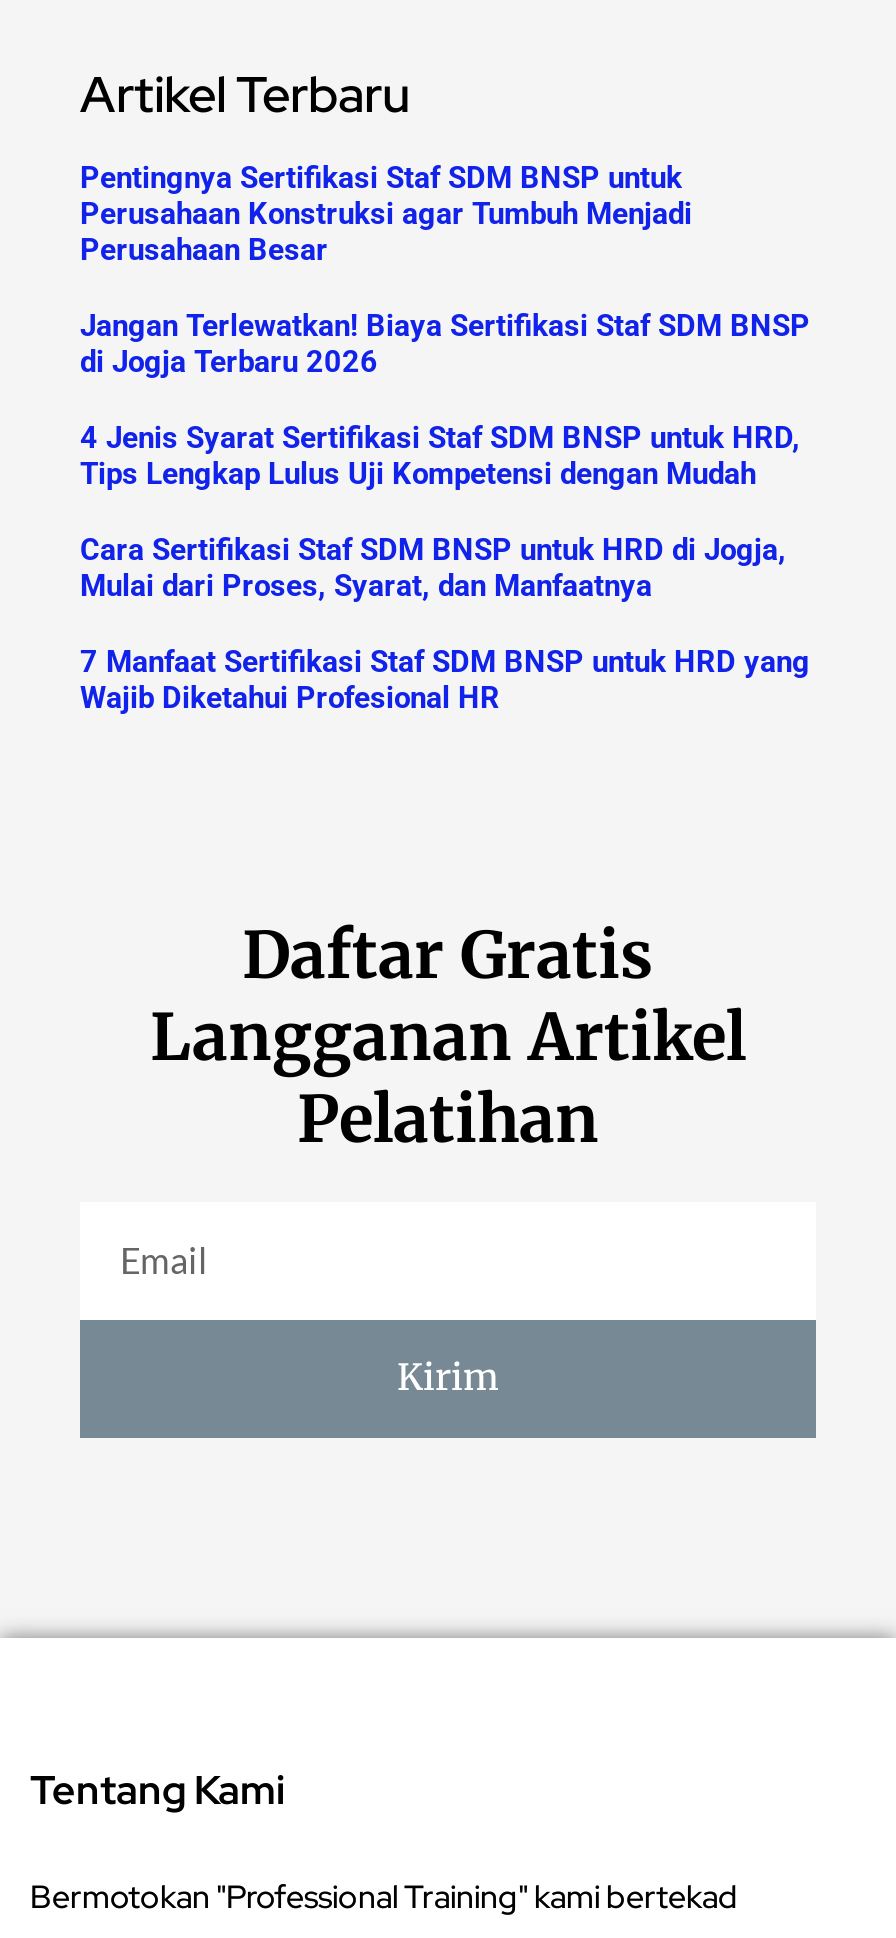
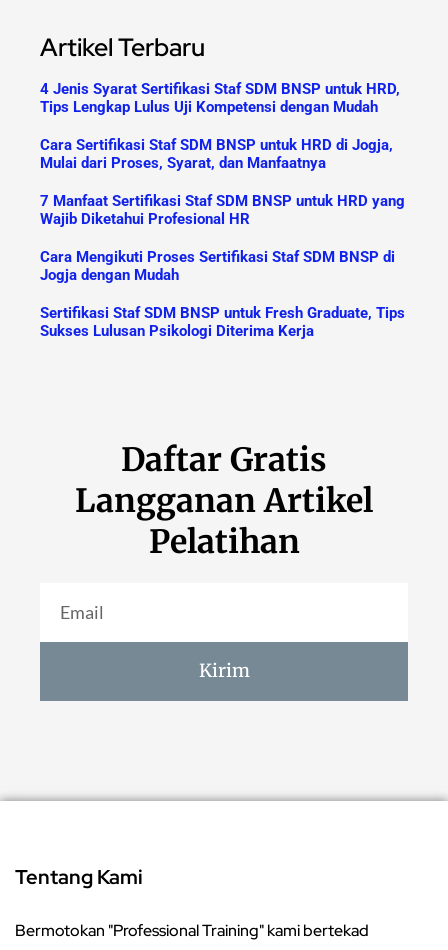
- Pentingnya Sertifikasi Staf SDM BNSP untuk
- Perusahaan Konstruksi agar Tumbuh Menjadi
- Perusahaan Besar
- Jangan Terlewatkan! Biaya Sertifikasi Staf SDM BNSP
- di Jogja Terbaru 2026

moved up: 4 Jenis Syarat Sertifikasi Staf SDM BNSP untuk HRD, | Tips Lengkap Lulus Uji Kompetensi dengan Mudah | Cara Sertifikasi Staf SDM BNSP untuk HRD di Jogja, | Mulai dari Proses, Syarat, dan Manfaatnya | 7 Manfaat Sertifikasi Staf SDM BNSP untuk HRD yang | Wajib Diketahui Profesional HR

+ Cara Mengikuti Proses Sertifikasi Staf SDM BNSP di
+ Jogja dengan Mudah
+ Sertifikasi Staf SDM BNSP untuk Fresh Graduate, Tips
+ Sukses Lulusan Psikologi Diterima Kerja
